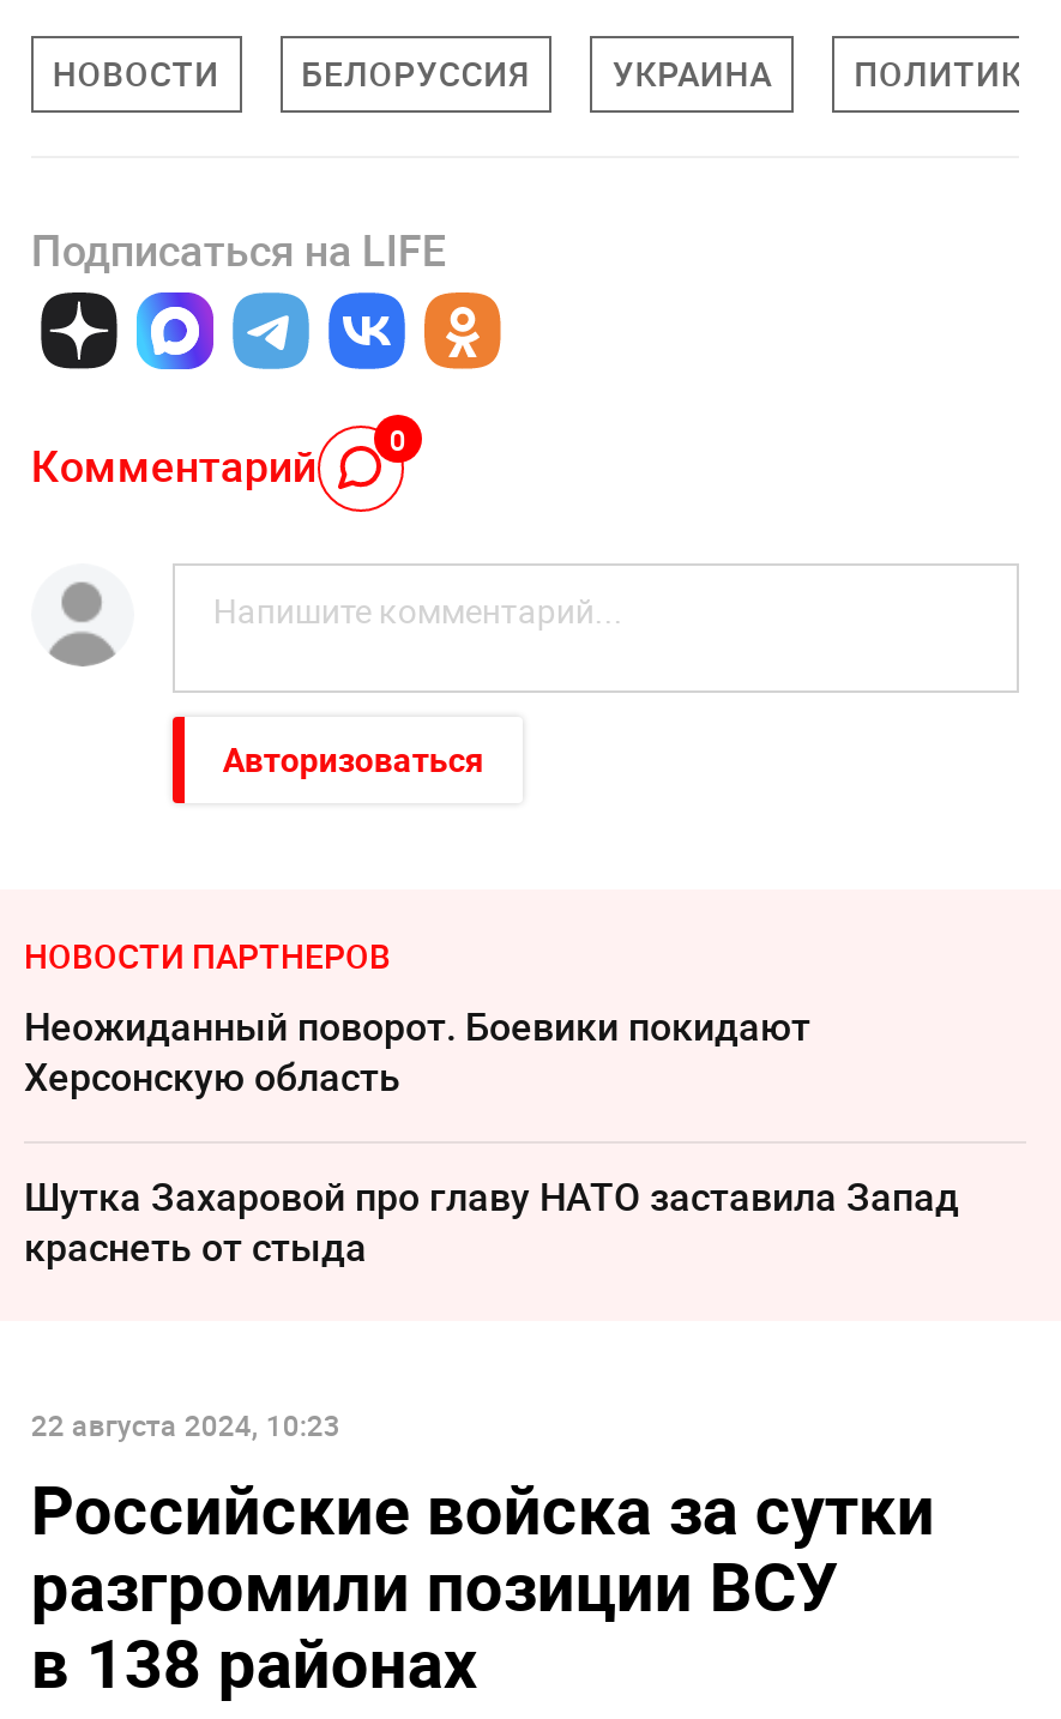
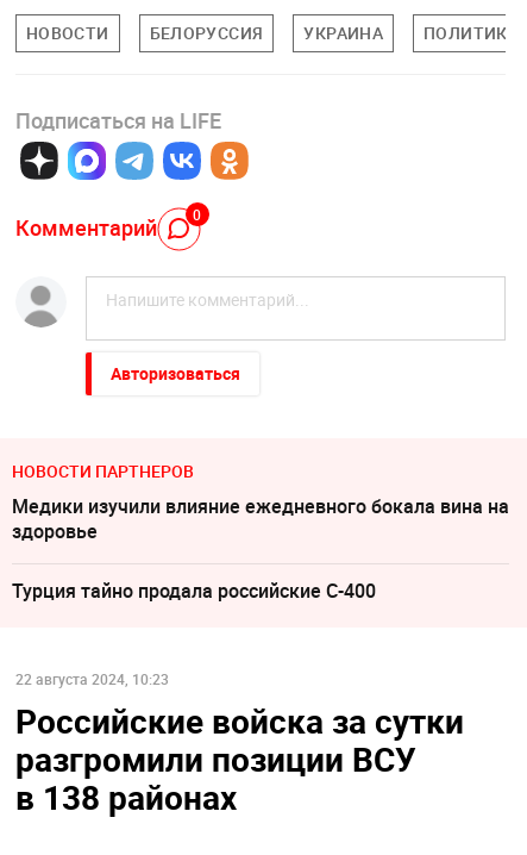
- Неожиданный поворот. Боевики покидают
- Херсонскую область
+ Медики изучили влияние ежедневного бокала вина на
+ здоровье

- Шутка Захаровой про главу НАТО заставила Запад
- краснеть от стыда
+ Турция тайно продала российские С-400
